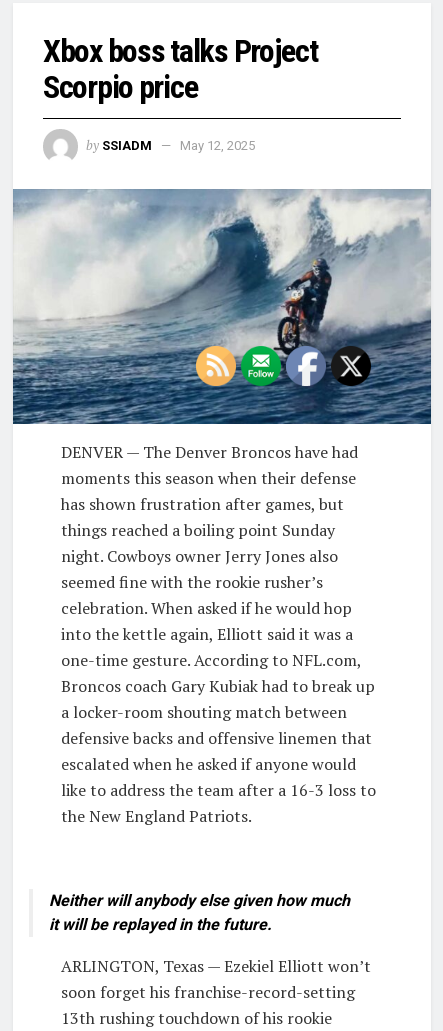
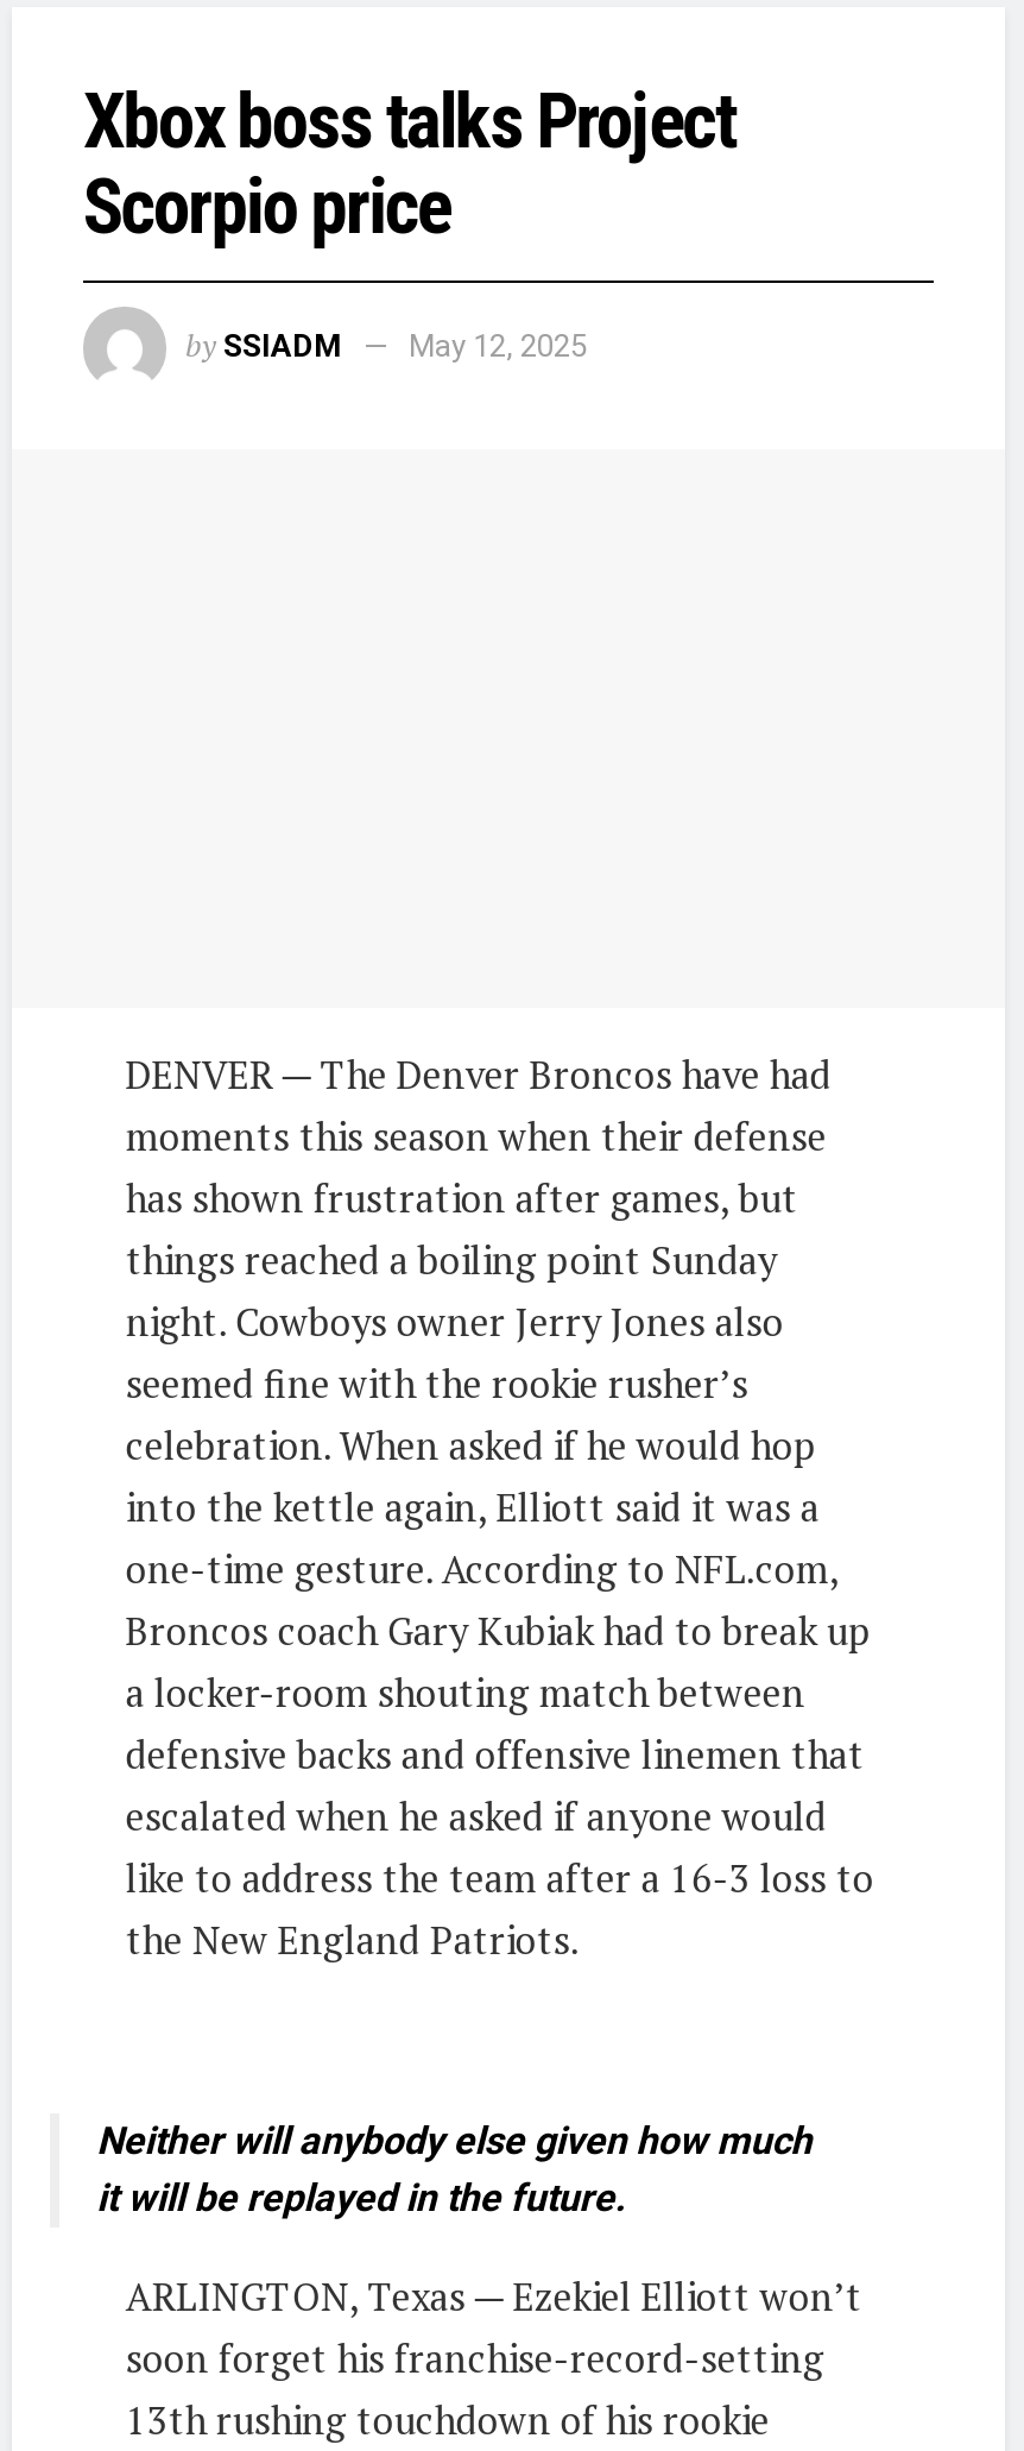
- [image]
